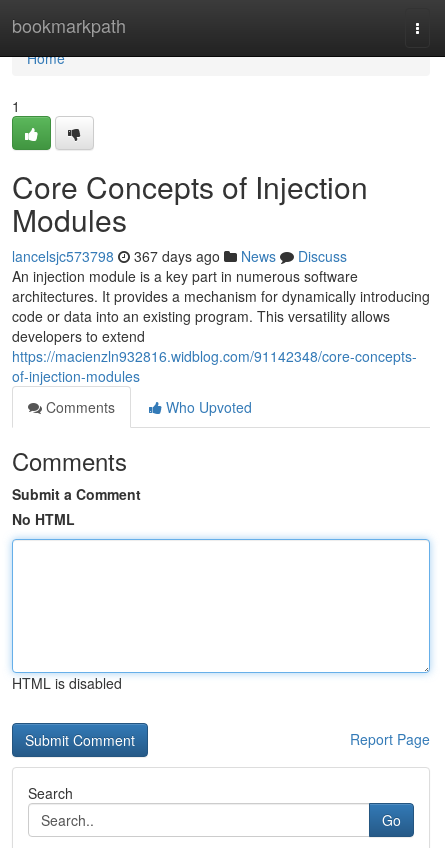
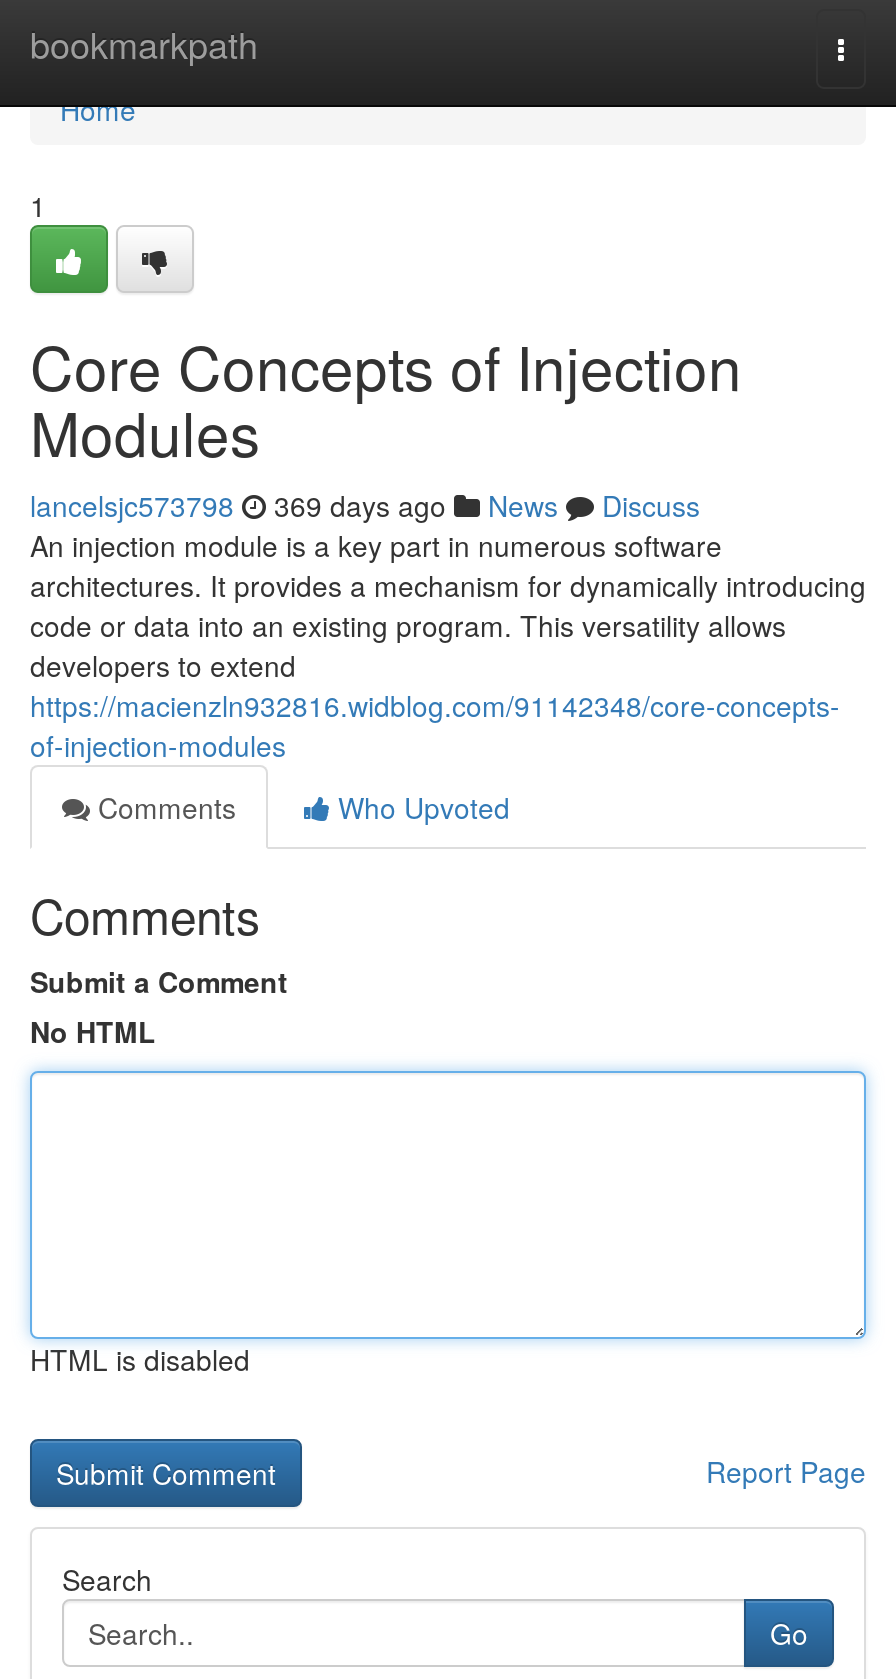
- lancelsjc573798 367 days ago News Discuss
+ lancelsjc573798 369 days ago News Discuss
